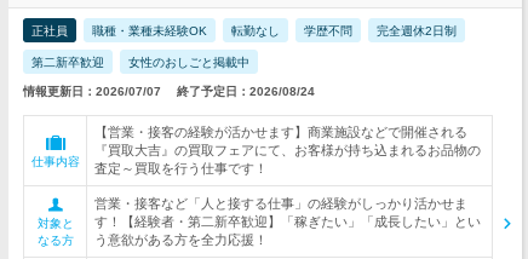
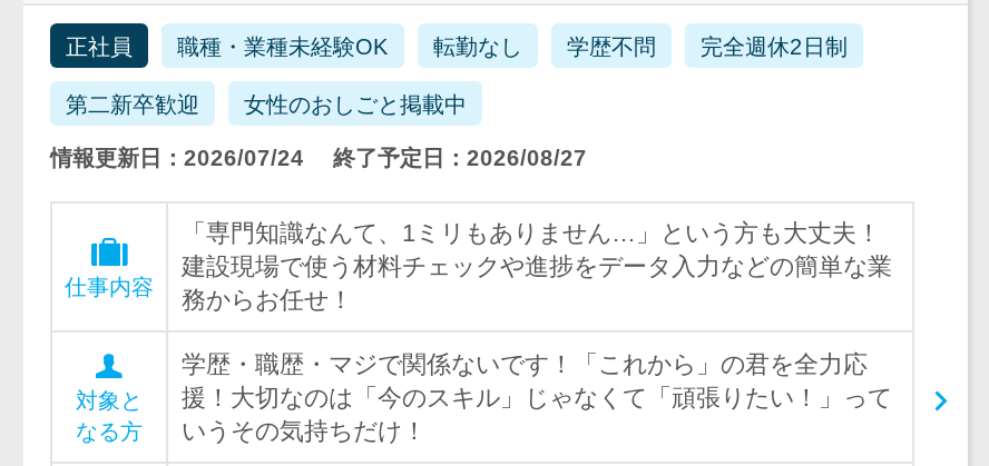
- 情報更新日：2026/07/07
+ 情報更新日：2026/07/24

- 終了予定日：2026/08/24
+ 終了予定日：2026/08/27

- 【営業・接客の経験が活かせます】商業施設などで開催される
- 『買取大吉』の買取フェアにて、お客様が持ち込まれるお品物の
- 査定～買取を行う仕事です！
+ 「専門知識なんて、1ミリもありません…」という方も大丈夫！
+ 建設現場で使う材料チェックや進捗をデータ入力などの簡単な業
+ 務からお任せ！

- 営業・接客など「人と接する仕事」の経験がしっかり活かせま
- す！【経験者・第二新卒歓迎】「稼ぎたい」「成長したい」とい
- う意欲がある方を全力応援！
+ 学歴・職歴・マジで関係ないです！「これから」の君を全力応
+ 援！大切なのは「今のスキル」じゃなくて「頑張りたい！」って
+ いうその気持ちだけ！
